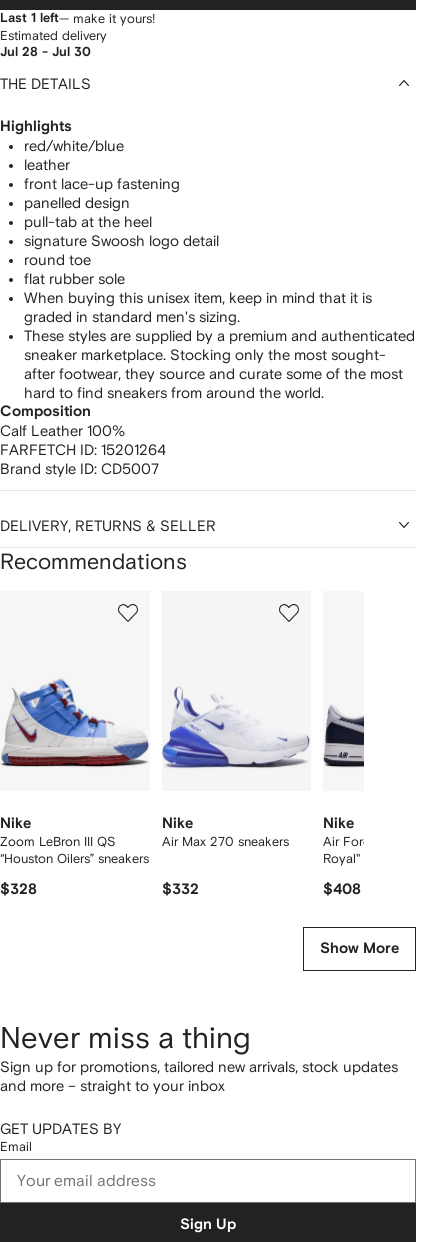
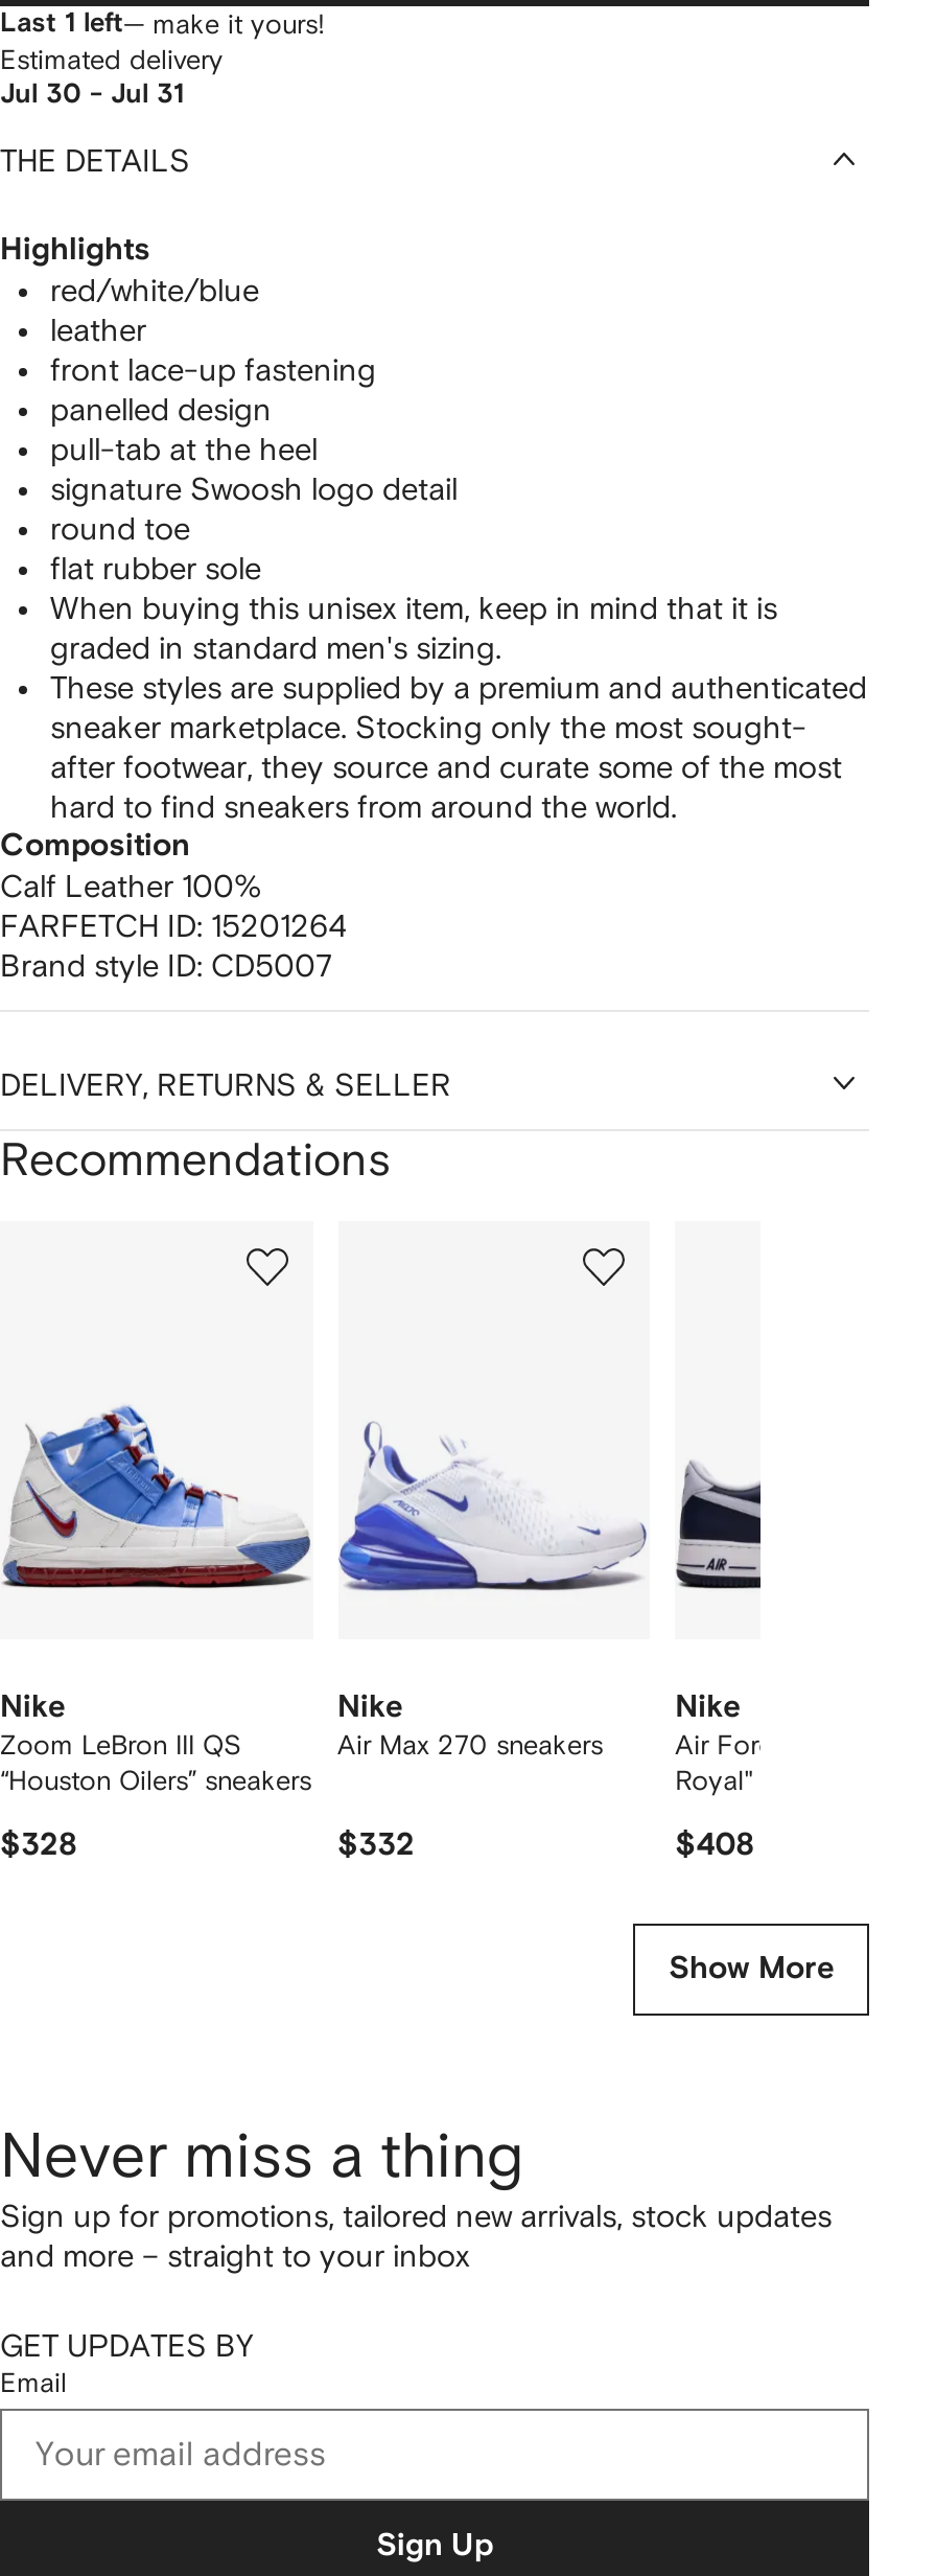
- Jul 28 - Jul 30
+ Jul 30 - Jul 31
